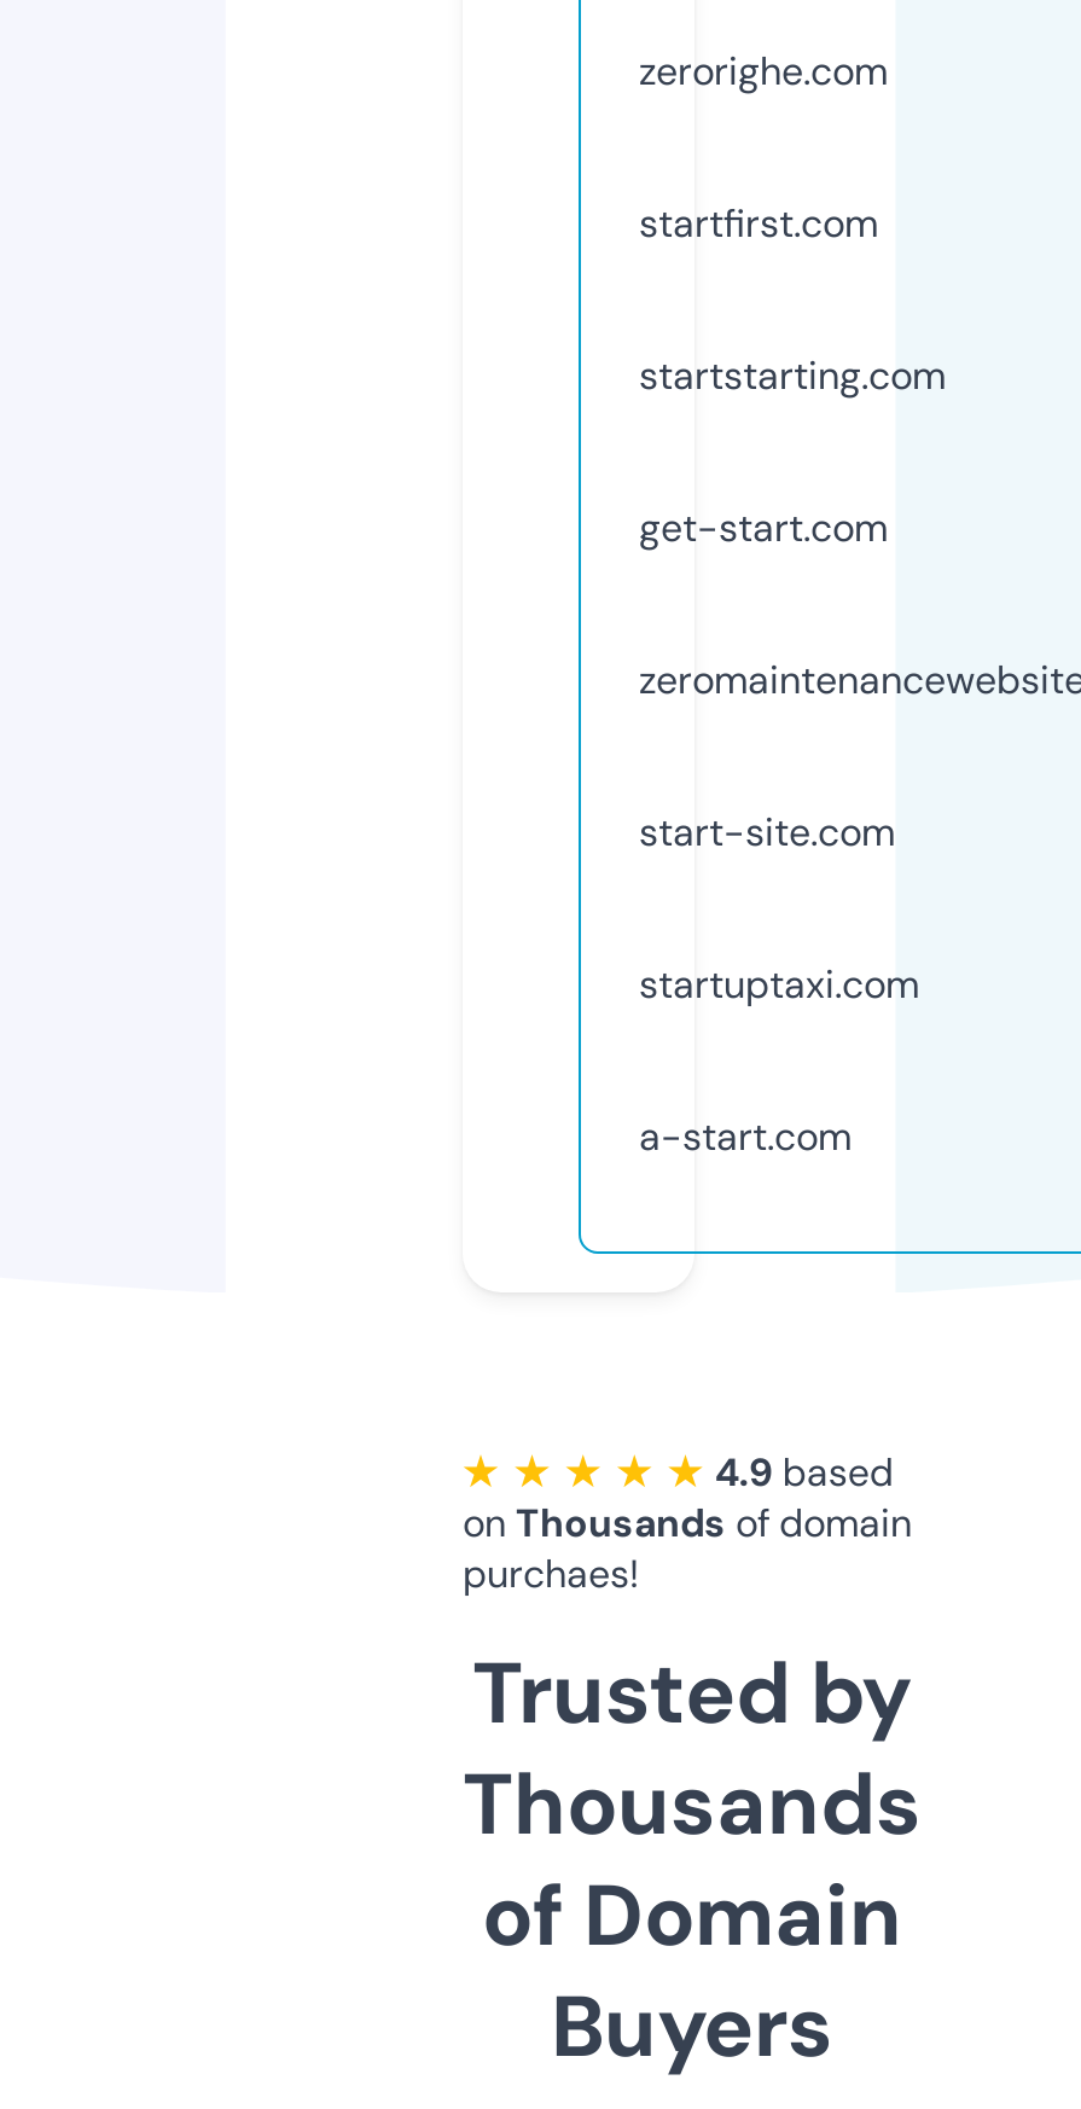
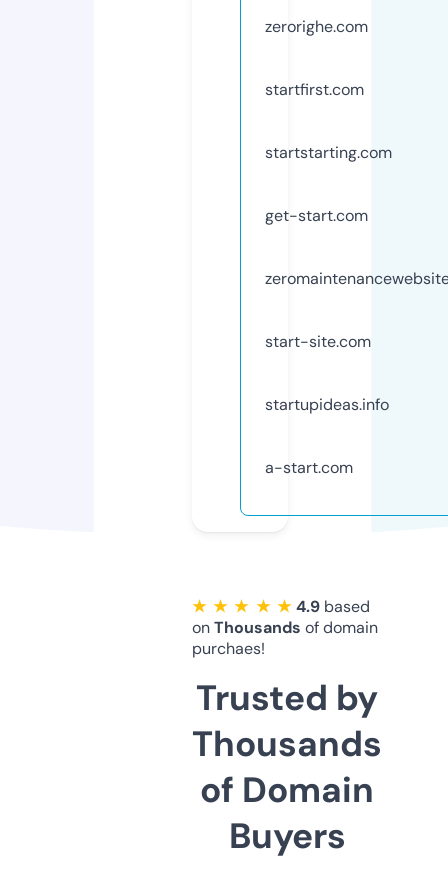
- startuptaxi.com
+ startupideas.info
